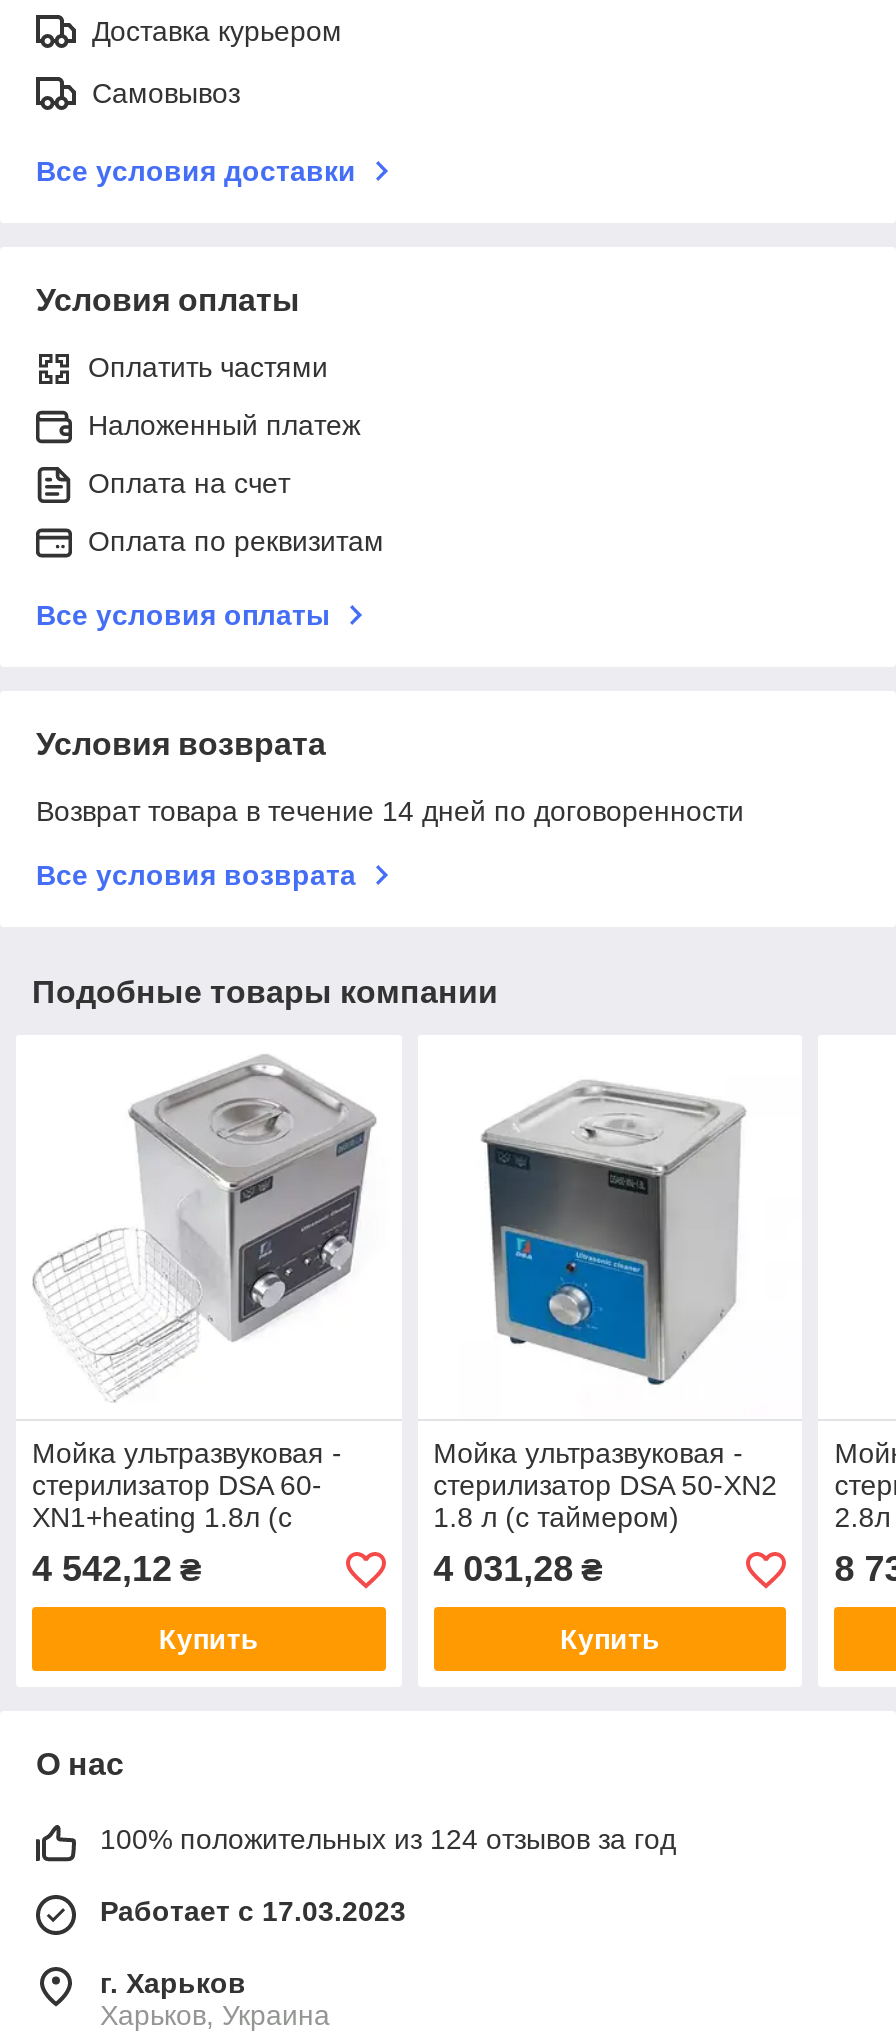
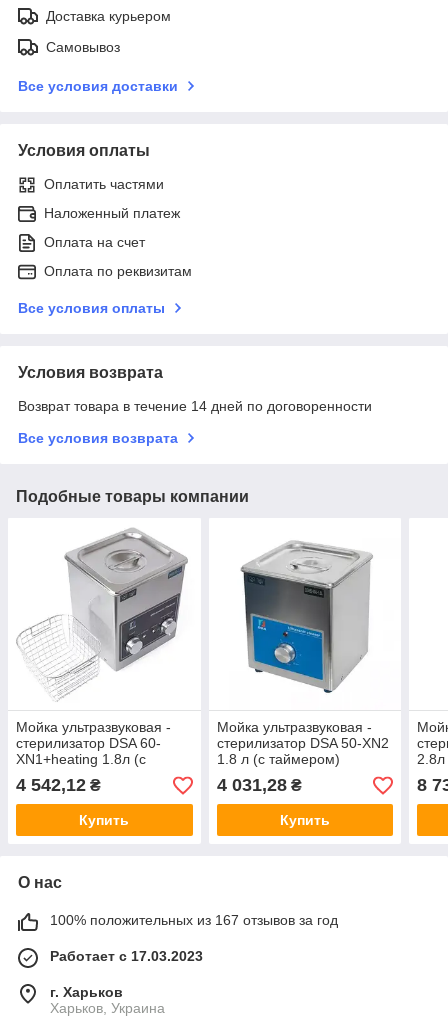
- 100% положительных из 124 отзывов за год
+ 100% положительных из 167 отзывов за год
